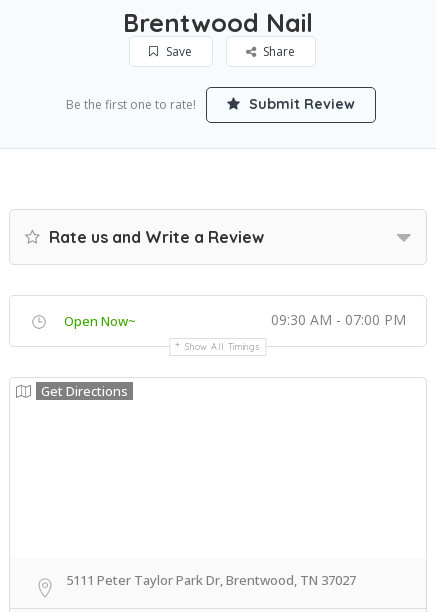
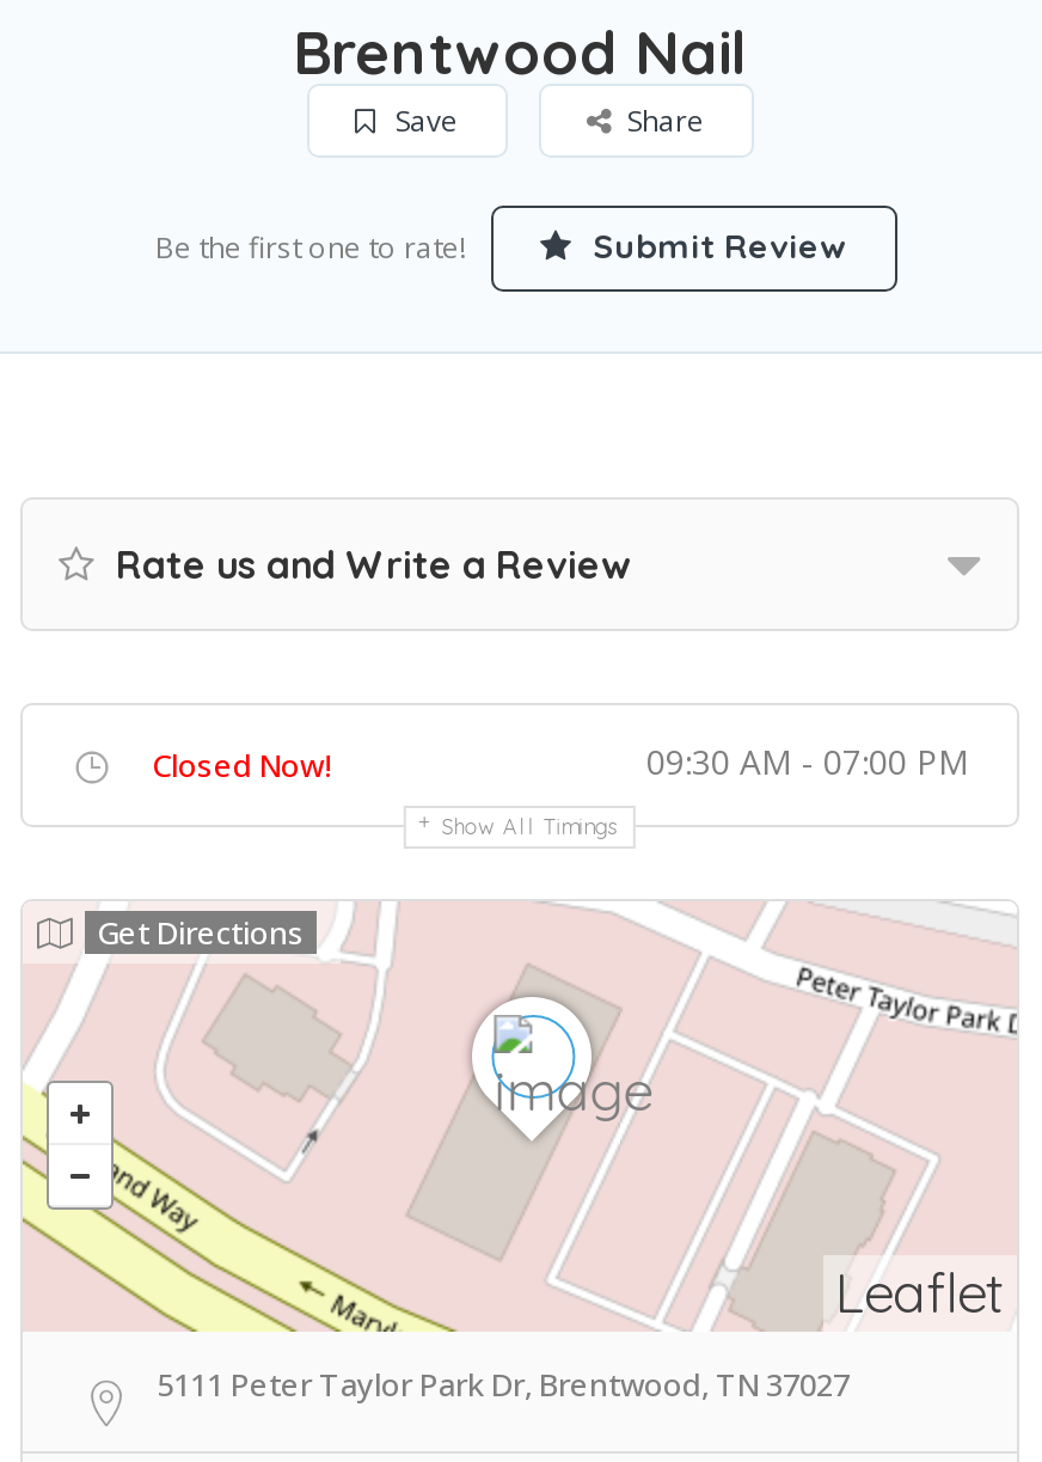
- Open Now~
+ Closed Now!

+ [image]
+ Leaflet
